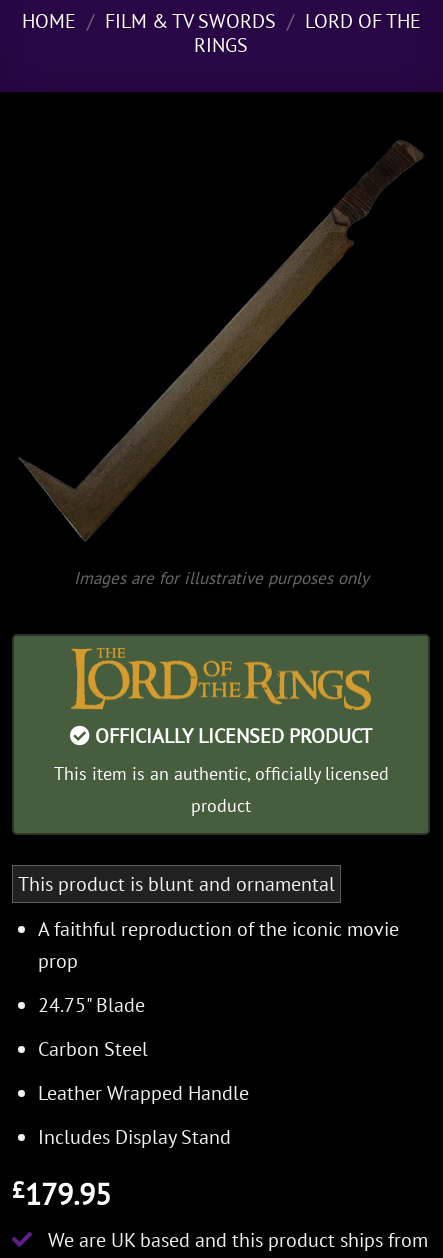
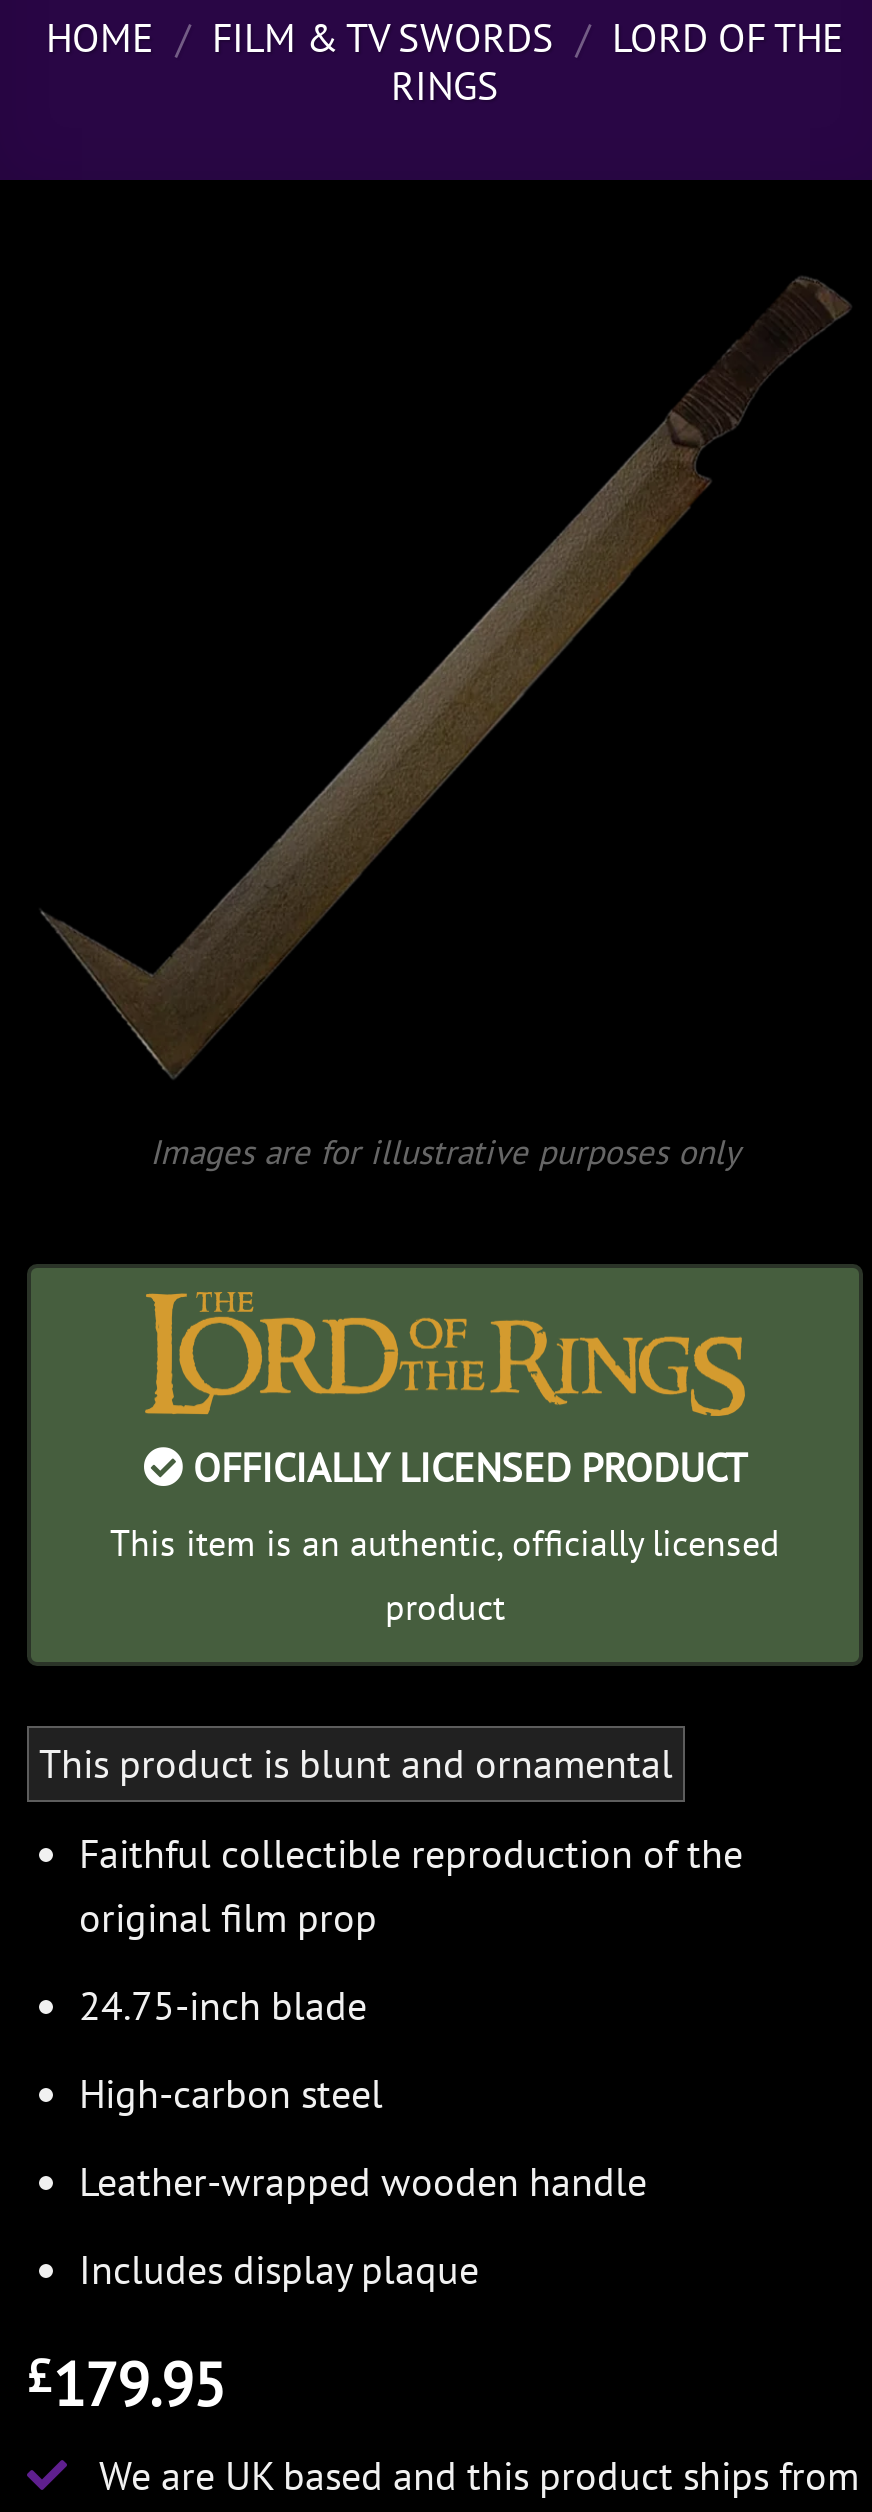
- A faithful reproduction of the iconic movie
- prop
+ Faithful collectible reproduction of the
+ original film prop

- 24.75" Blade
+ 24.75-inch blade

- Carbon Steel
+ High-carbon steel

- Leather Wrapped Handle
+ Leather-wrapped wooden handle

- Includes Display Stand
+ Includes display plaque
